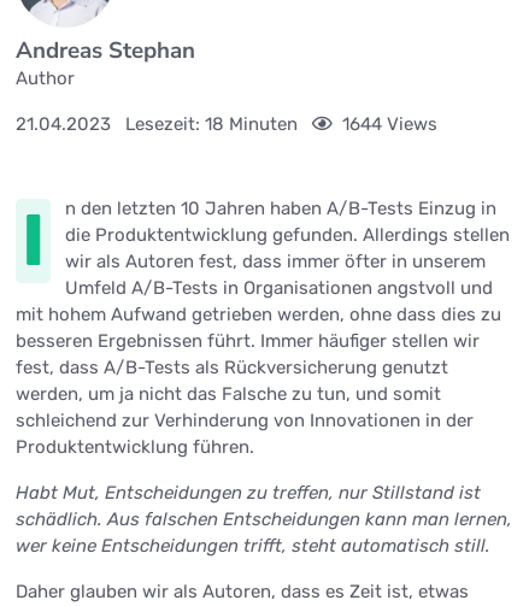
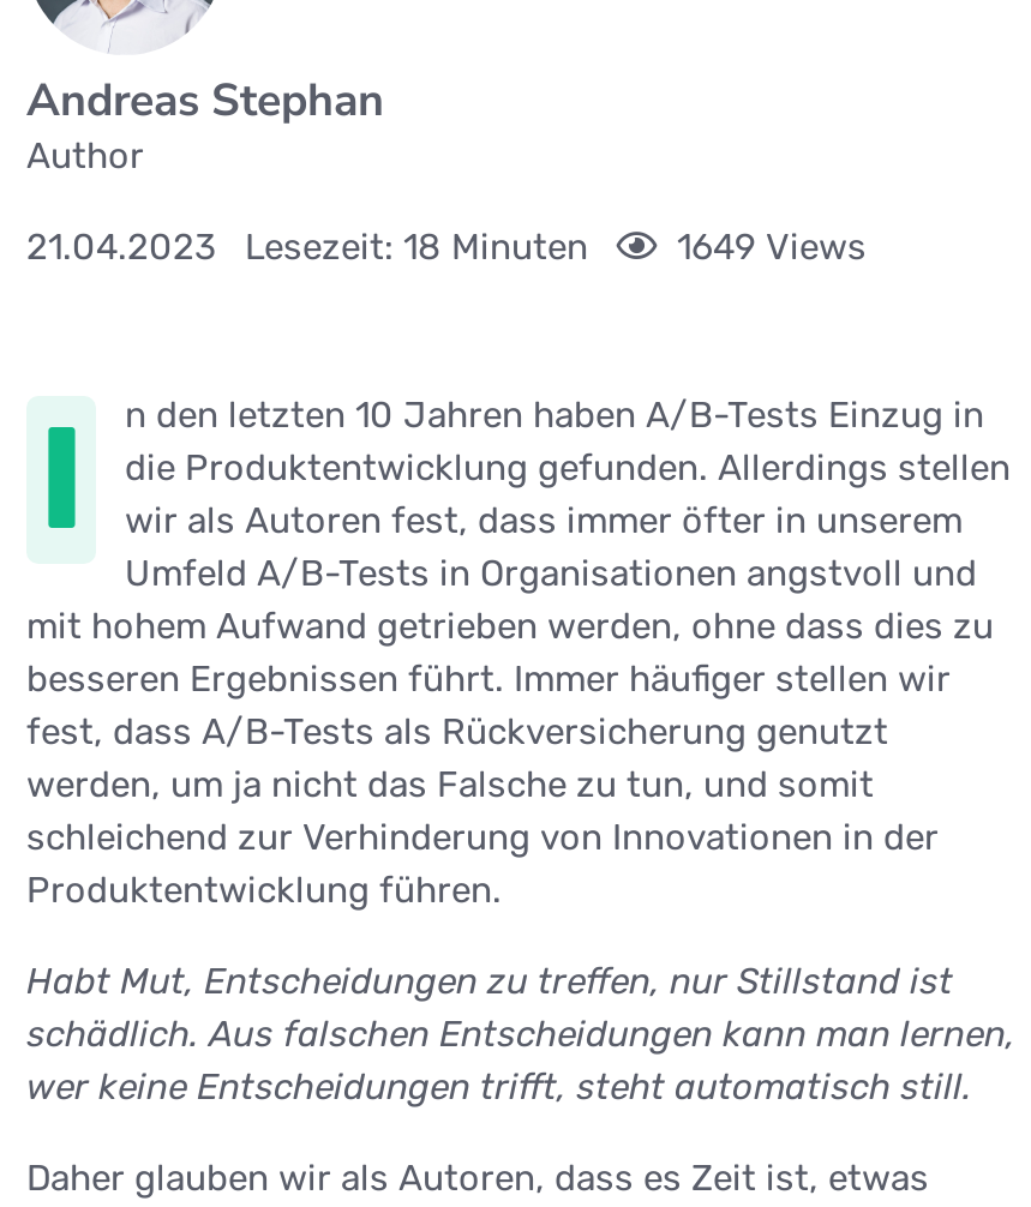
- 21.04.2023 Lesezeit: 18 Minuten 1644 Views
+ 21.04.2023 Lesezeit: 18 Minuten 1649 Views
